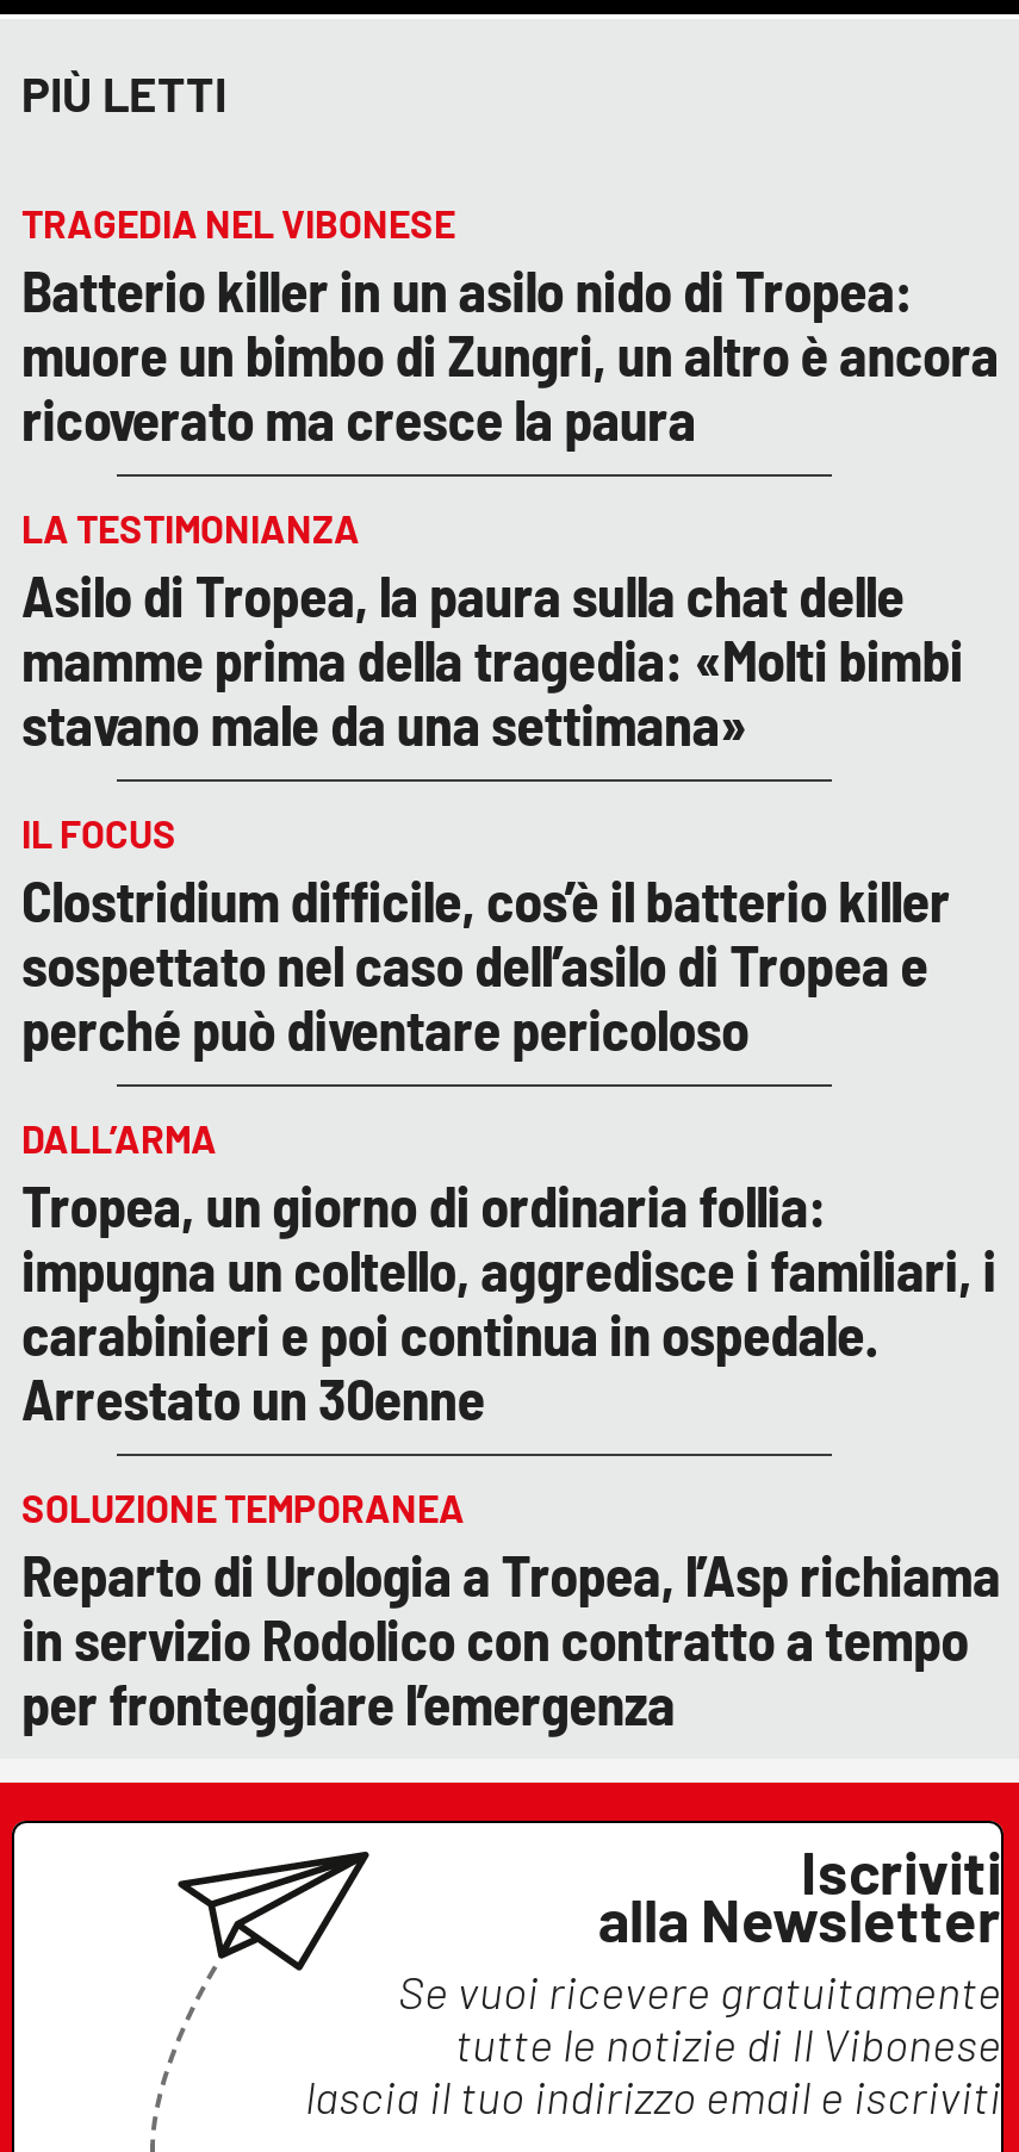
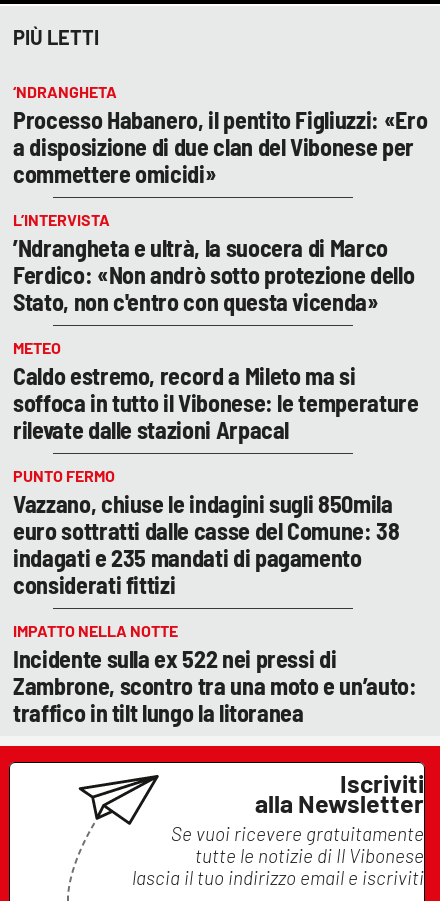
- TRAGEDIA NEL VIBONESE
- Batterio killer in un asilo nido di Tropea:
- muore un bimbo di Zungri, un altro è ancora
- ricoverato ma cresce la paura
+ ‘NDRANGHETA
+ Processo Habanero, il pentito Figliuzzi: «Ero
+ a disposizione di due clan del Vibonese per
+ commettere omicidi»

- LA TESTIMONIANZA
- Asilo di Tropea, la paura sulla chat delle
- mamme prima della tragedia: «Molti bimbi
- stavano male da una settimana»
+ L’INTERVISTA
+ ’Ndrangheta e ultrà, la suocera di Marco
+ Ferdico: «Non andrò sotto protezione dello
+ Stato, non c'entro con questa vicenda»

- IL FOCUS
- Clostridium difficile, cos’è il batterio killer
- sospettato nel caso dell’asilo di Tropea e
- perché può diventare pericoloso
+ METEO
+ Caldo estremo, record a Mileto ma si
+ soffoca in tutto il Vibonese: le temperature
+ rilevate dalle stazioni Arpacal

- DALL’ARMA
- Tropea, un giorno di ordinaria follia:
- impugna un coltello, aggredisce i familiari, i
- carabinieri e poi continua in ospedale.
- Arrestato un 30enne
+ PUNTO FERMO
+ Vazzano, chiuse le indagini sugli 850mila
+ euro sottratti dalle casse del Comune: 38
+ indagati e 235 mandati di pagamento
+ considerati fittizi

- SOLUZIONE TEMPORANEA
- Reparto di Urologia a Tropea, l’Asp richiama
- in servizio Rodolico con contratto a tempo
- per fronteggiare l’emergenza
+ IMPATTO NELLA NOTTE
+ Incidente sulla ex 522 nei pressi di
+ Zambrone, scontro tra una moto e un’auto:
+ traffico in tilt lungo la litoranea
